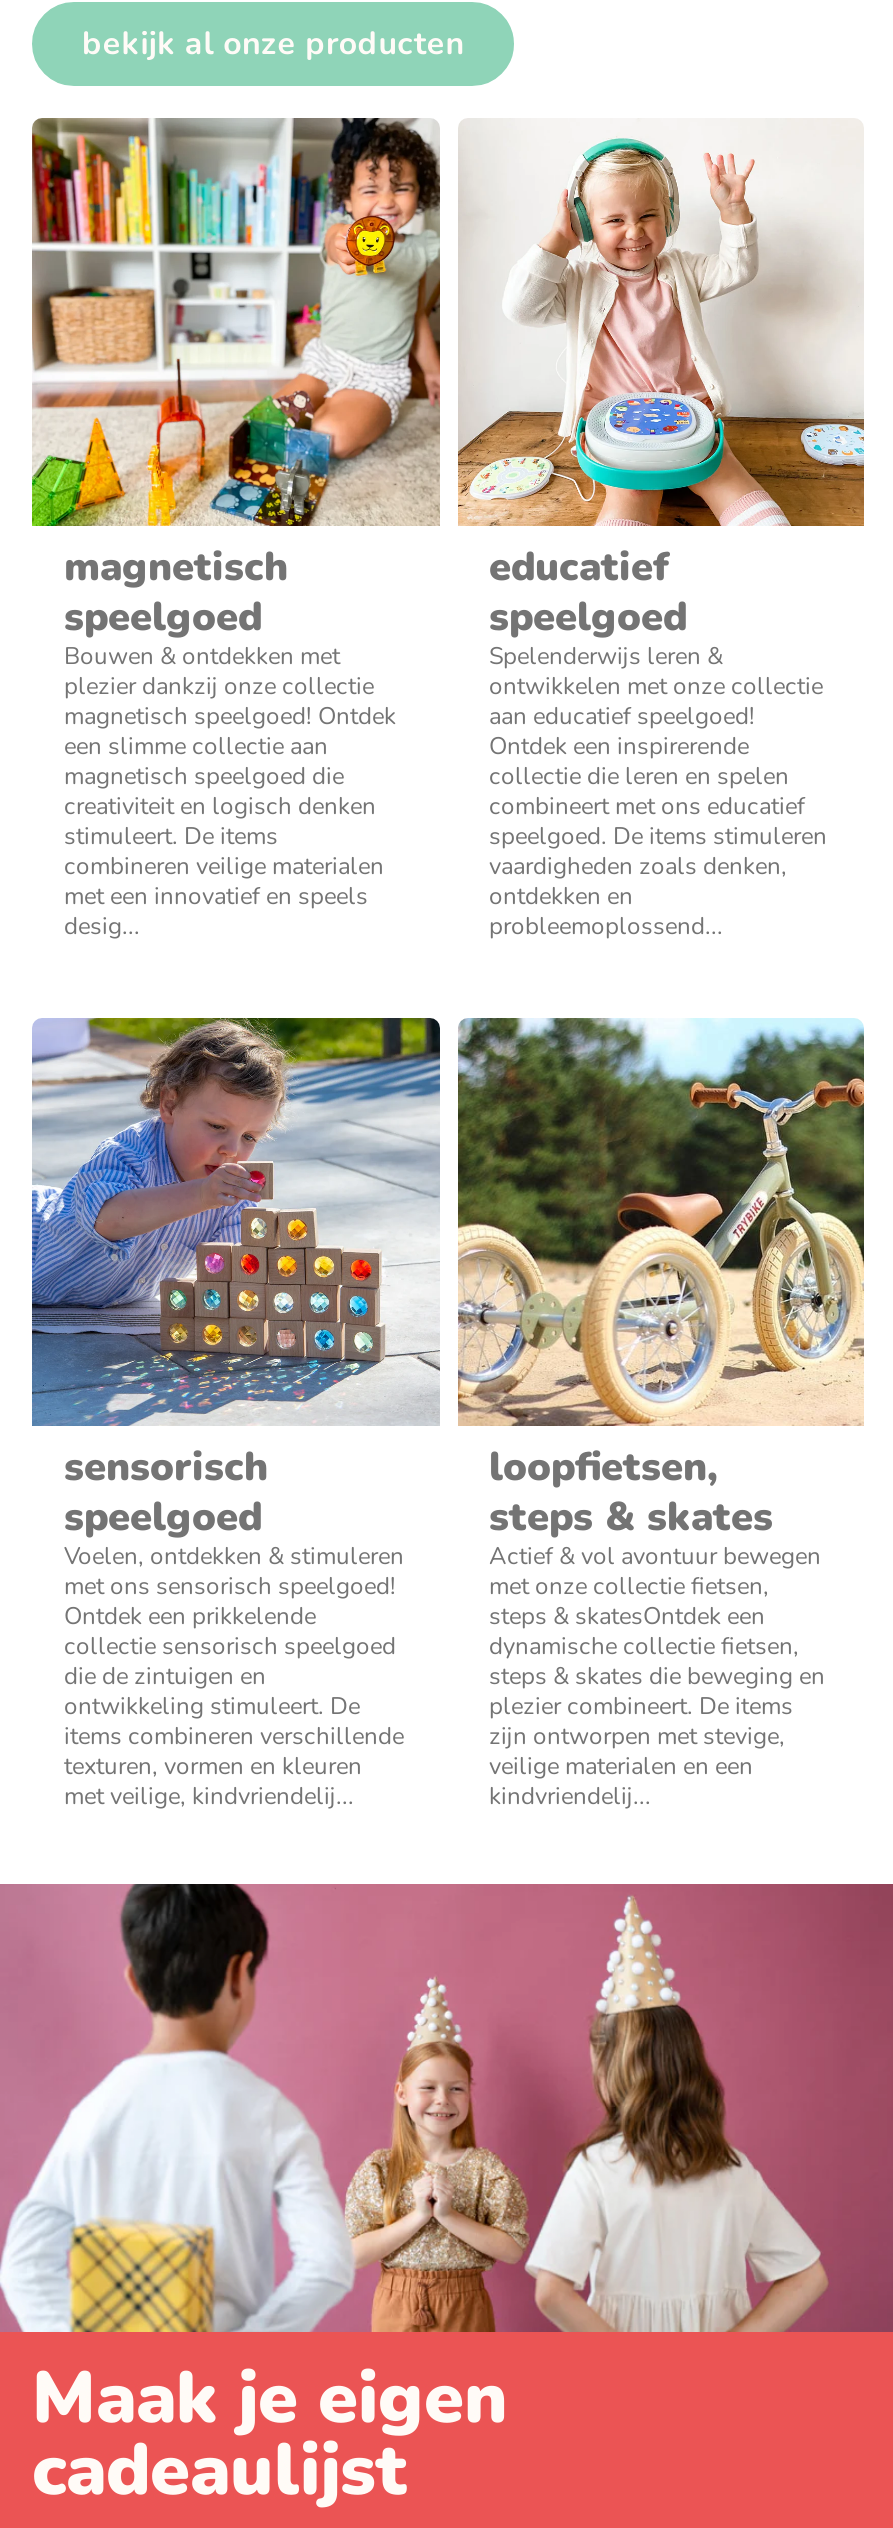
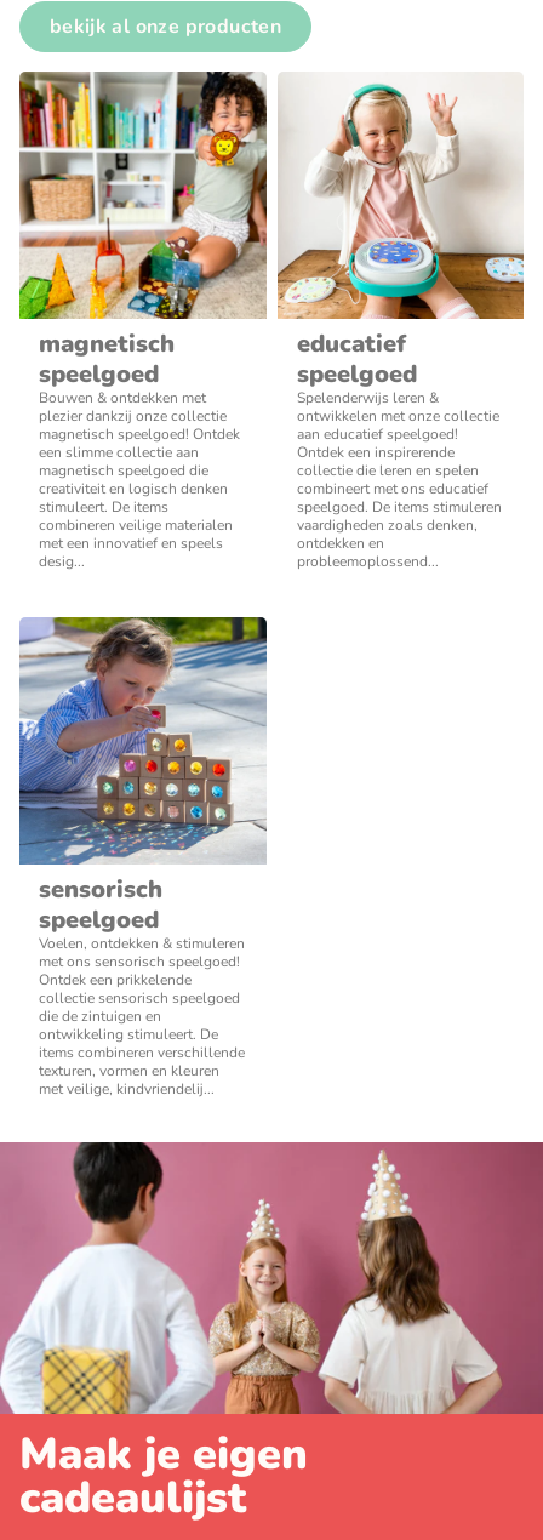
- [image]
- loopfietsen,
- steps & skates
- Actief & vol avontuur bewegen
- met onze collectie fietsen,
- steps & skatesOntdek een
- dynamische collectie fietsen,
- steps & skates die beweging en
- plezier combineert. De items
- zijn ontworpen met stevige,
- veilige materialen en een
- kindvriendelij...
